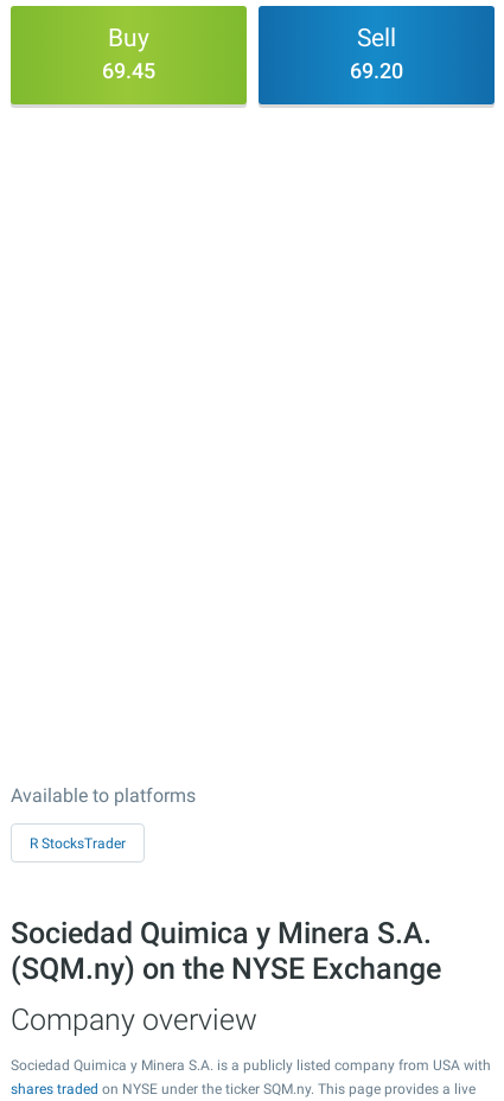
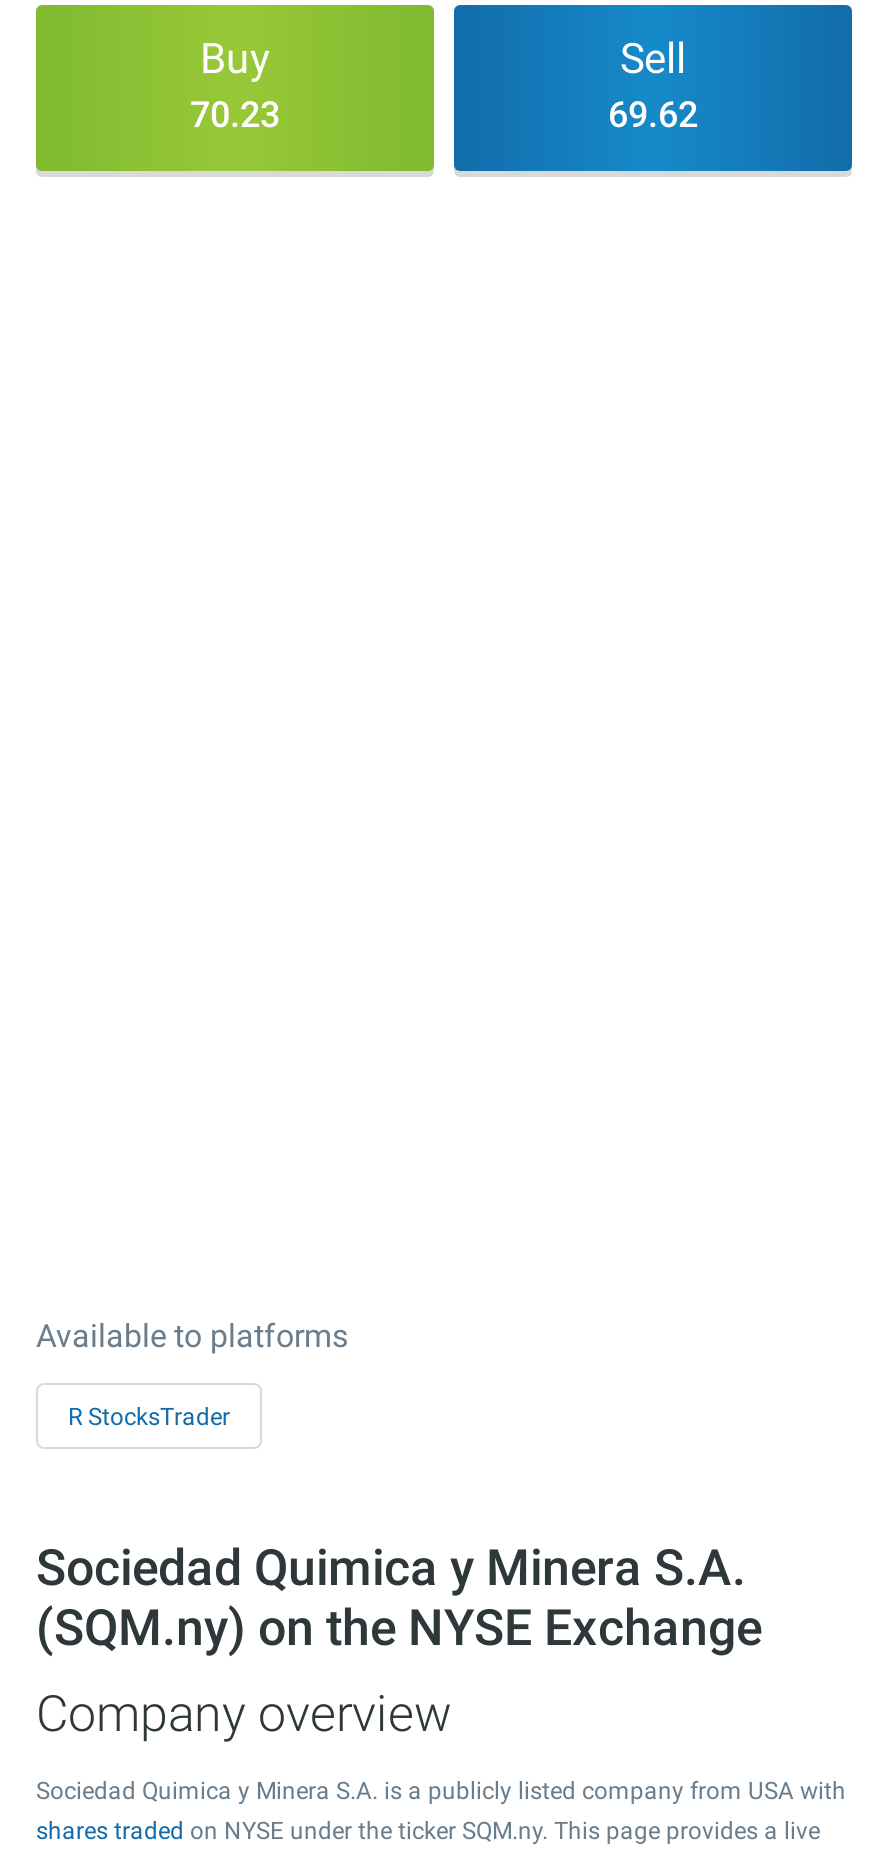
- 69.45
+ 70.23

- 69.20
+ 69.62
